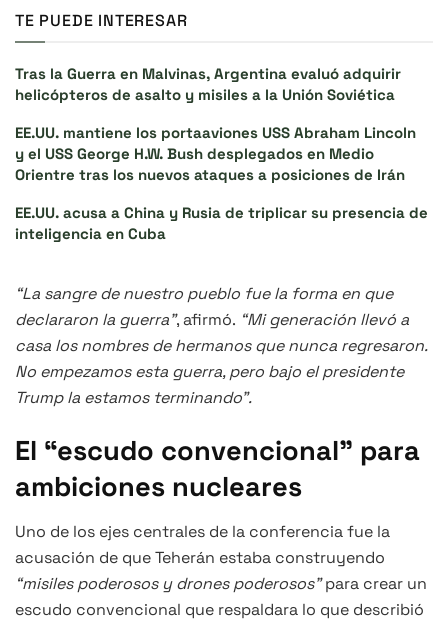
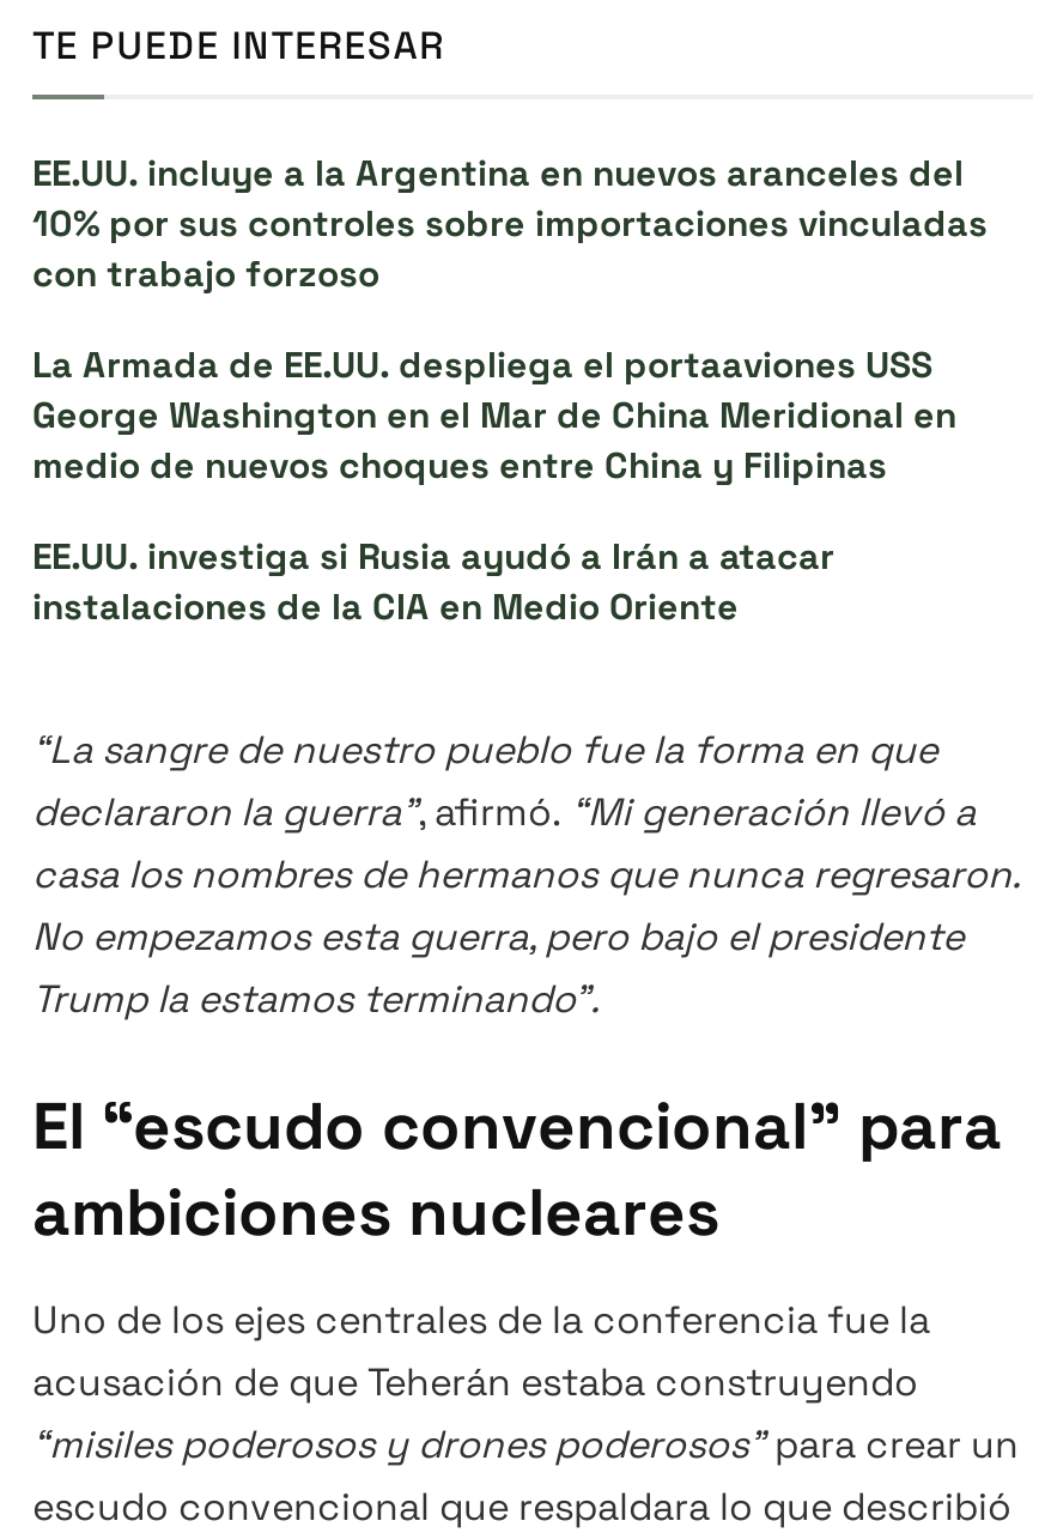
- Tras la Guerra en Malvinas, Argentina evaluó adquirir
- helicópteros de asalto y misiles a la Unión Soviética
+ EE.UU. incluye a la Argentina en nuevos aranceles del
+ 10% por sus controles sobre importaciones vinculadas
+ con trabajo forzoso

- EE.UU. mantiene los portaaviones USS Abraham Lincoln
- y el USS George H.W. Bush desplegados en Medio
- Orientre tras los nuevos ataques a posiciones de Irán
+ La Armada de EE.UU. despliega el portaaviones USS
+ George Washington en el Mar de China Meridional en
+ medio de nuevos choques entre China y Filipinas

- EE.UU. acusa a China y Rusia de triplicar su presencia de
- inteligencia en Cuba
+ EE.UU. investiga si Rusia ayudó a Irán a atacar
+ instalaciones de la CIA en Medio Oriente
